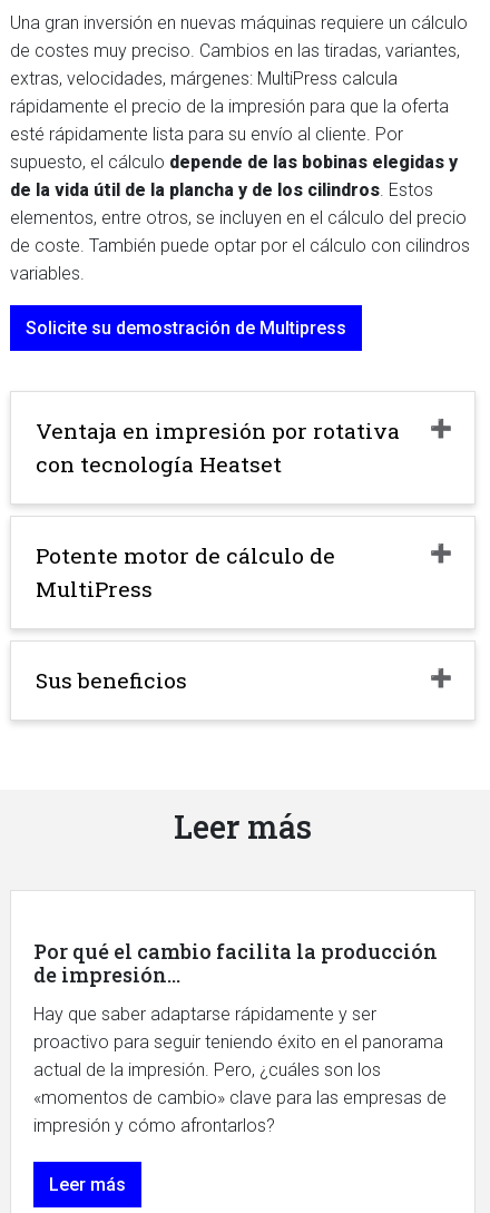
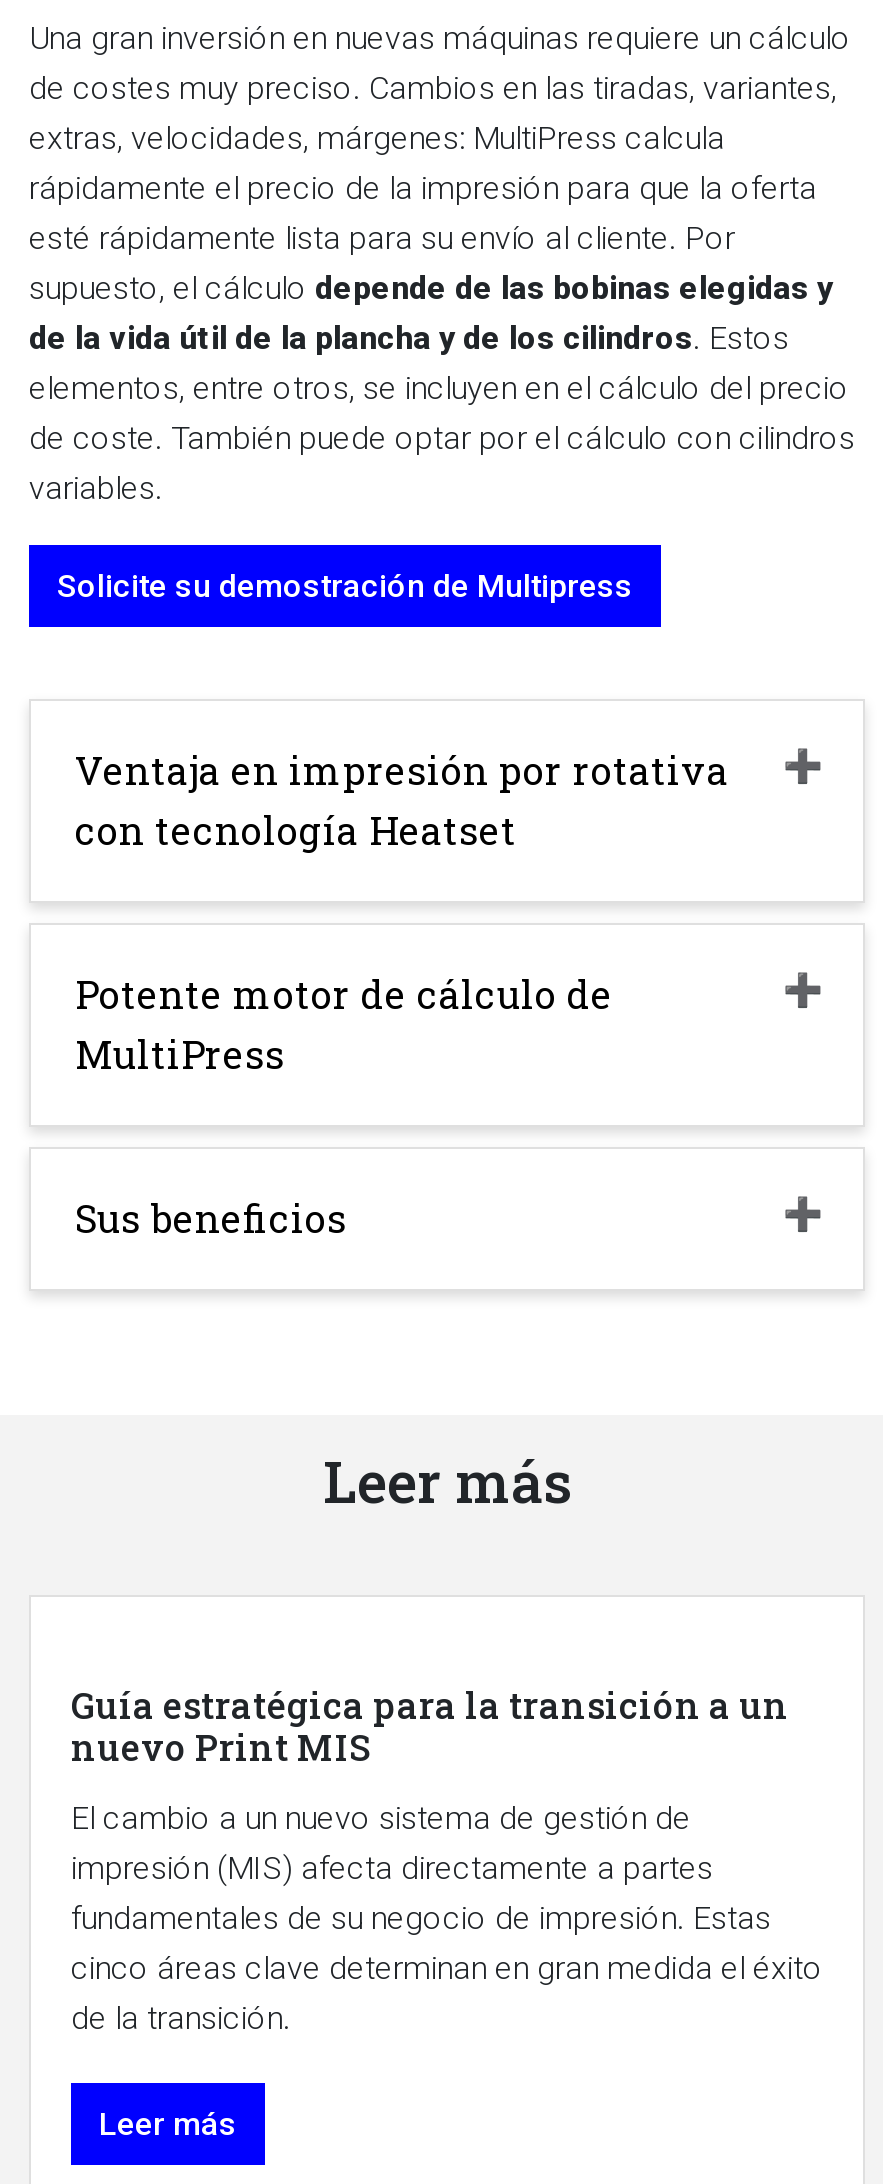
- Por qué el cambio facilita la producción
- de impresión...
+ Guía estratégica para la transición a un
+ nuevo Print MIS

- Hay que saber adaptarse rápidamente y ser
- proactivo para seguir teniendo éxito en el panorama
- actual de la impresión. Pero, ¿cuáles son los
- «momentos de cambio» clave para las empresas de
- impresión y cómo afrontarlos?
+ El cambio a un nuevo sistema de gestión de
+ impresión (MIS) afecta directamente a partes
+ fundamentales de su negocio de impresión. Estas
+ cinco áreas clave determinan en gran medida el éxito
+ de la transición.
